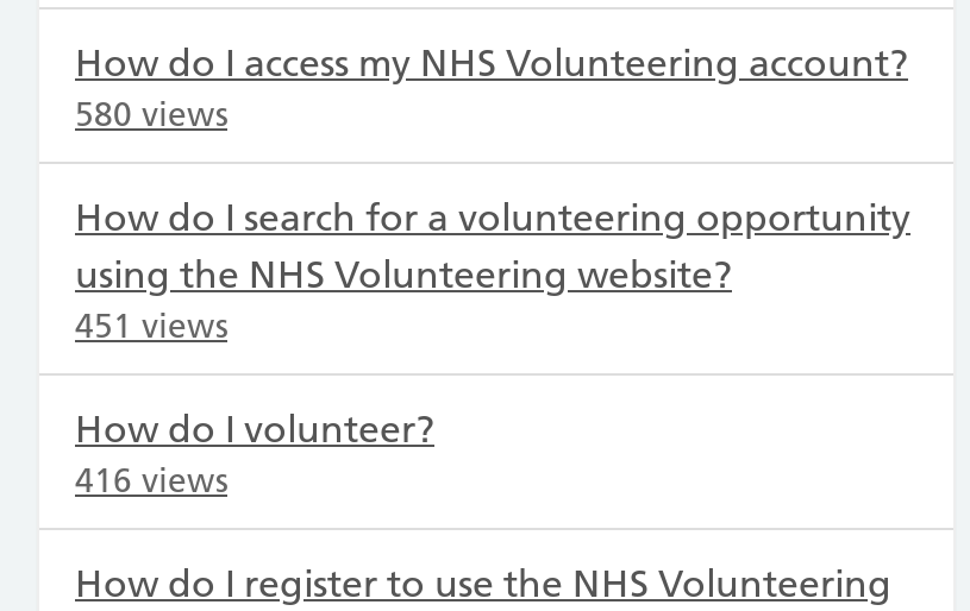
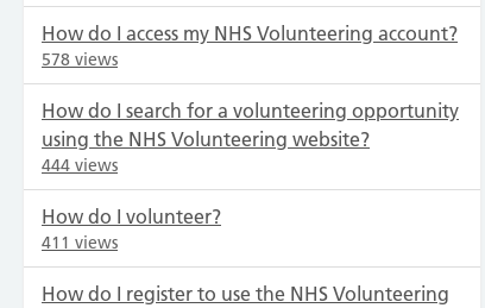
- 580 views
+ 578 views

- 451 views
+ 444 views

- 416 views
+ 411 views
